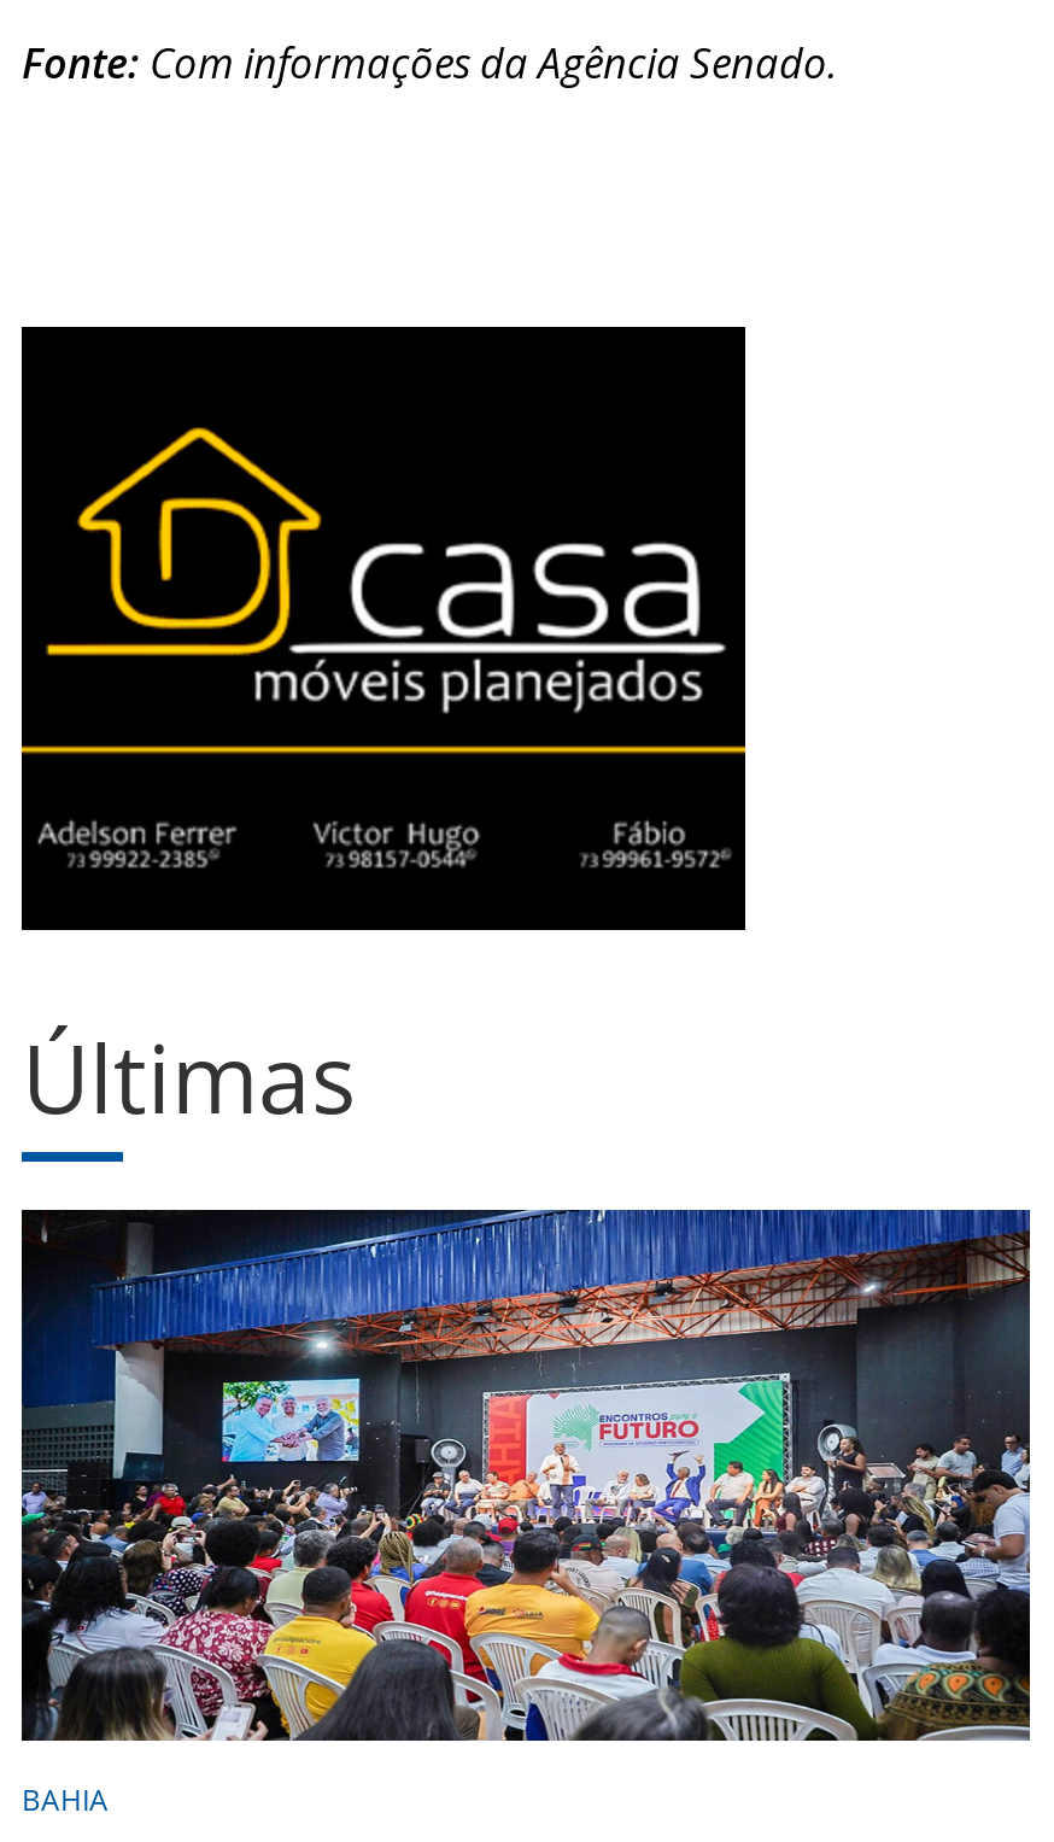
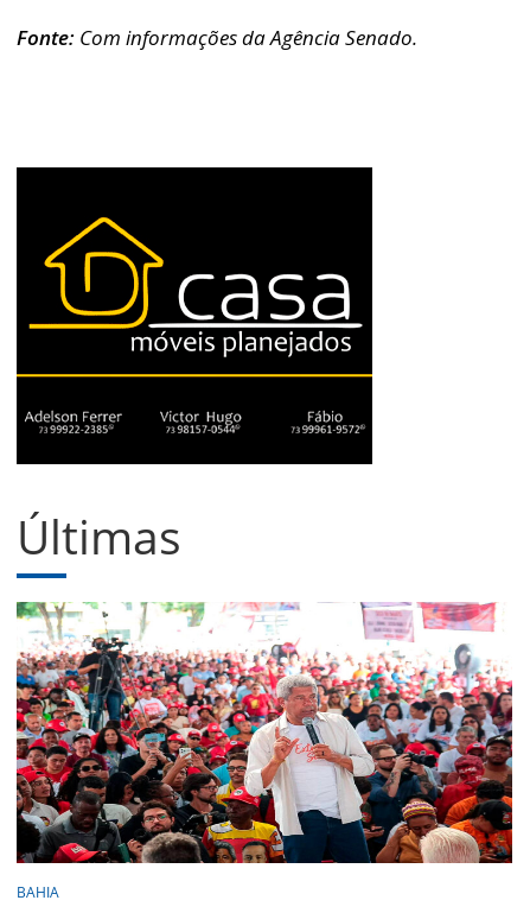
- [image]
+ [image]
